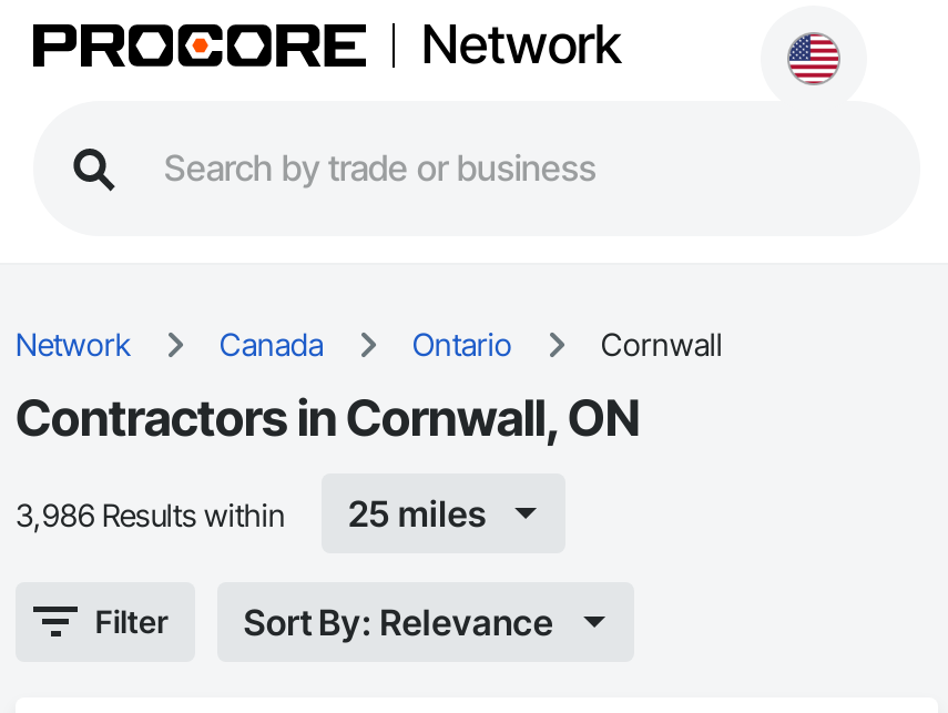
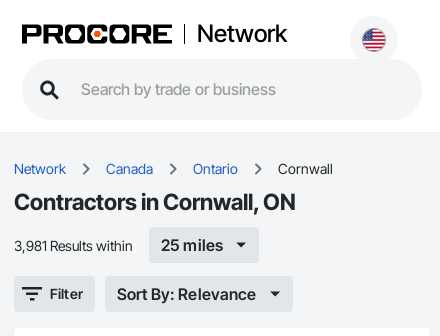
- 3,986 Results within
+ 3,981 Results within
